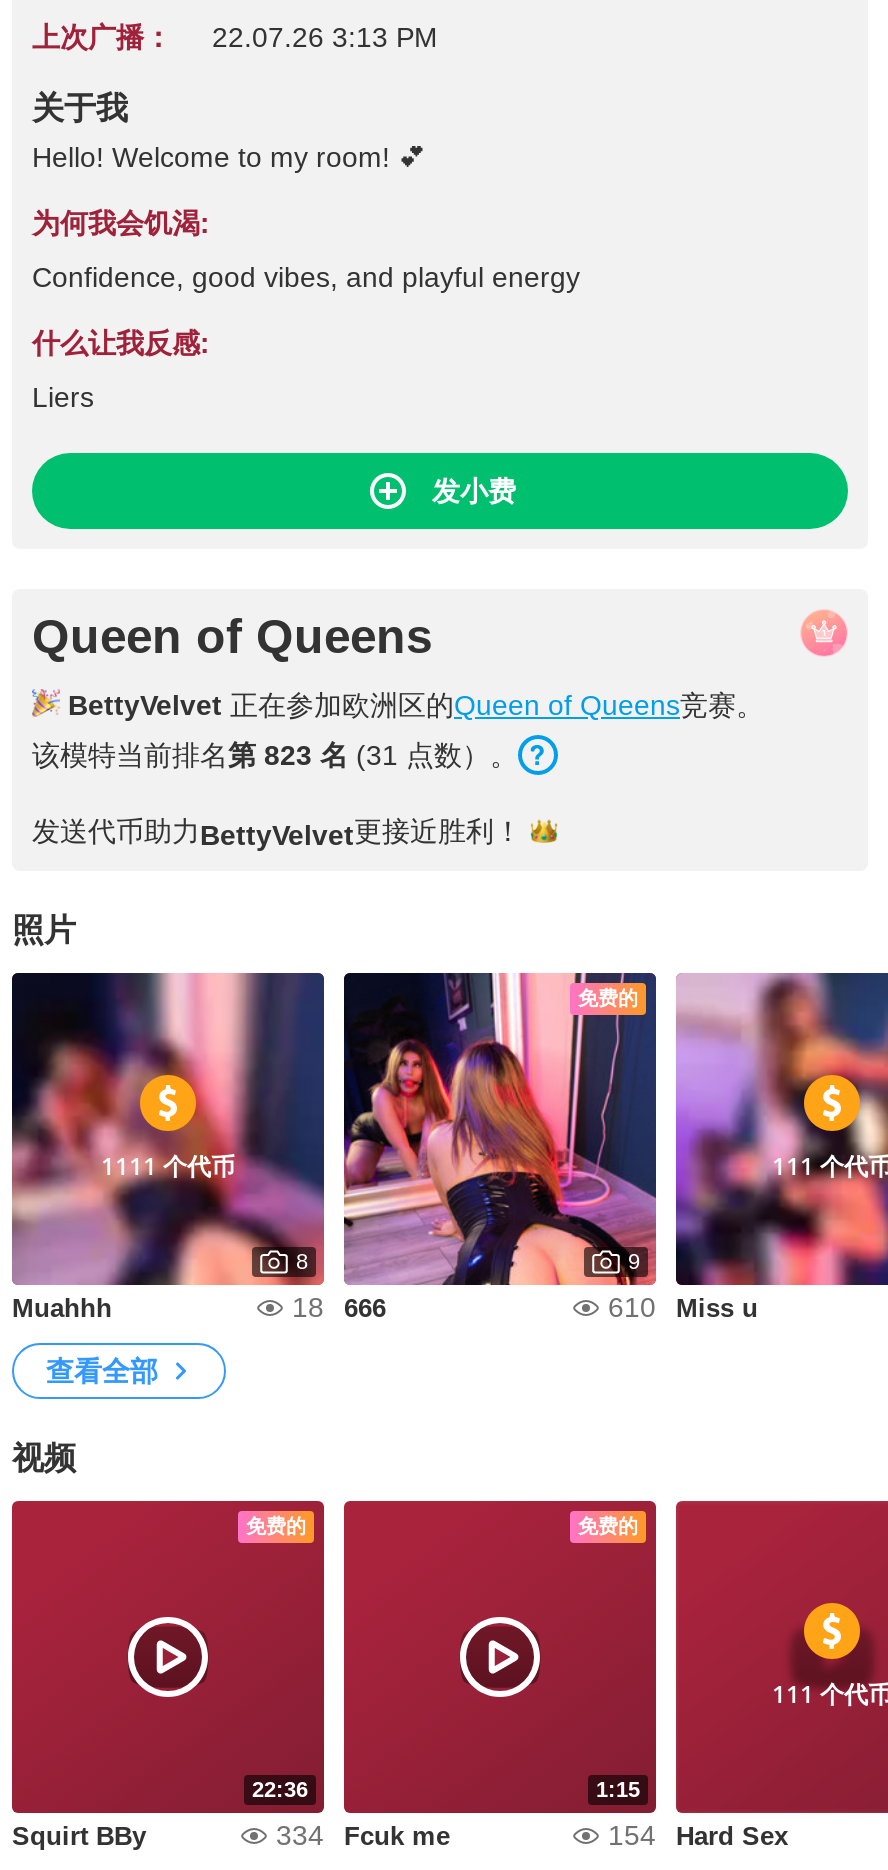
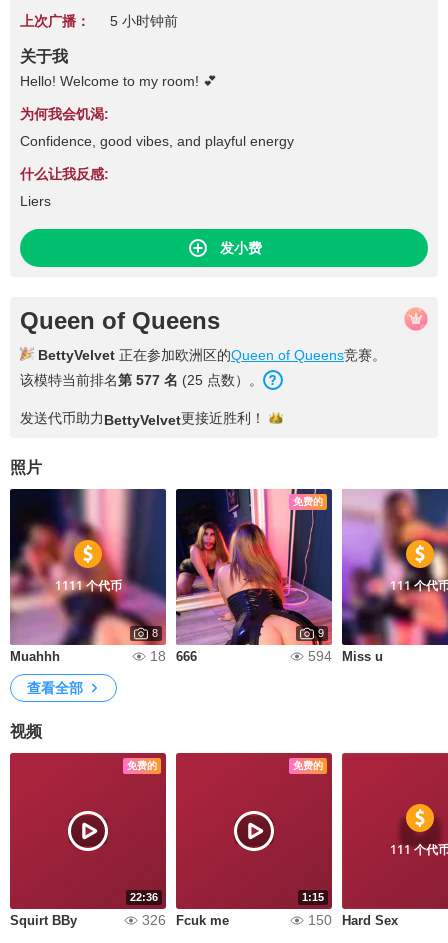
- 上次广播： 22.07.26 3:13 PM
+ 上次广播： 5 小时钟前

- 该模特当前排名第 823 名(31 点数）。
+ 该模特当前排名第 577 名(25 点数）。

- 610 Miss u
+ 594 Miss u

- 334 Fcuk me
+ 326 Fcuk me

- 154 Hard Sex
+ 150 Hard Sex
